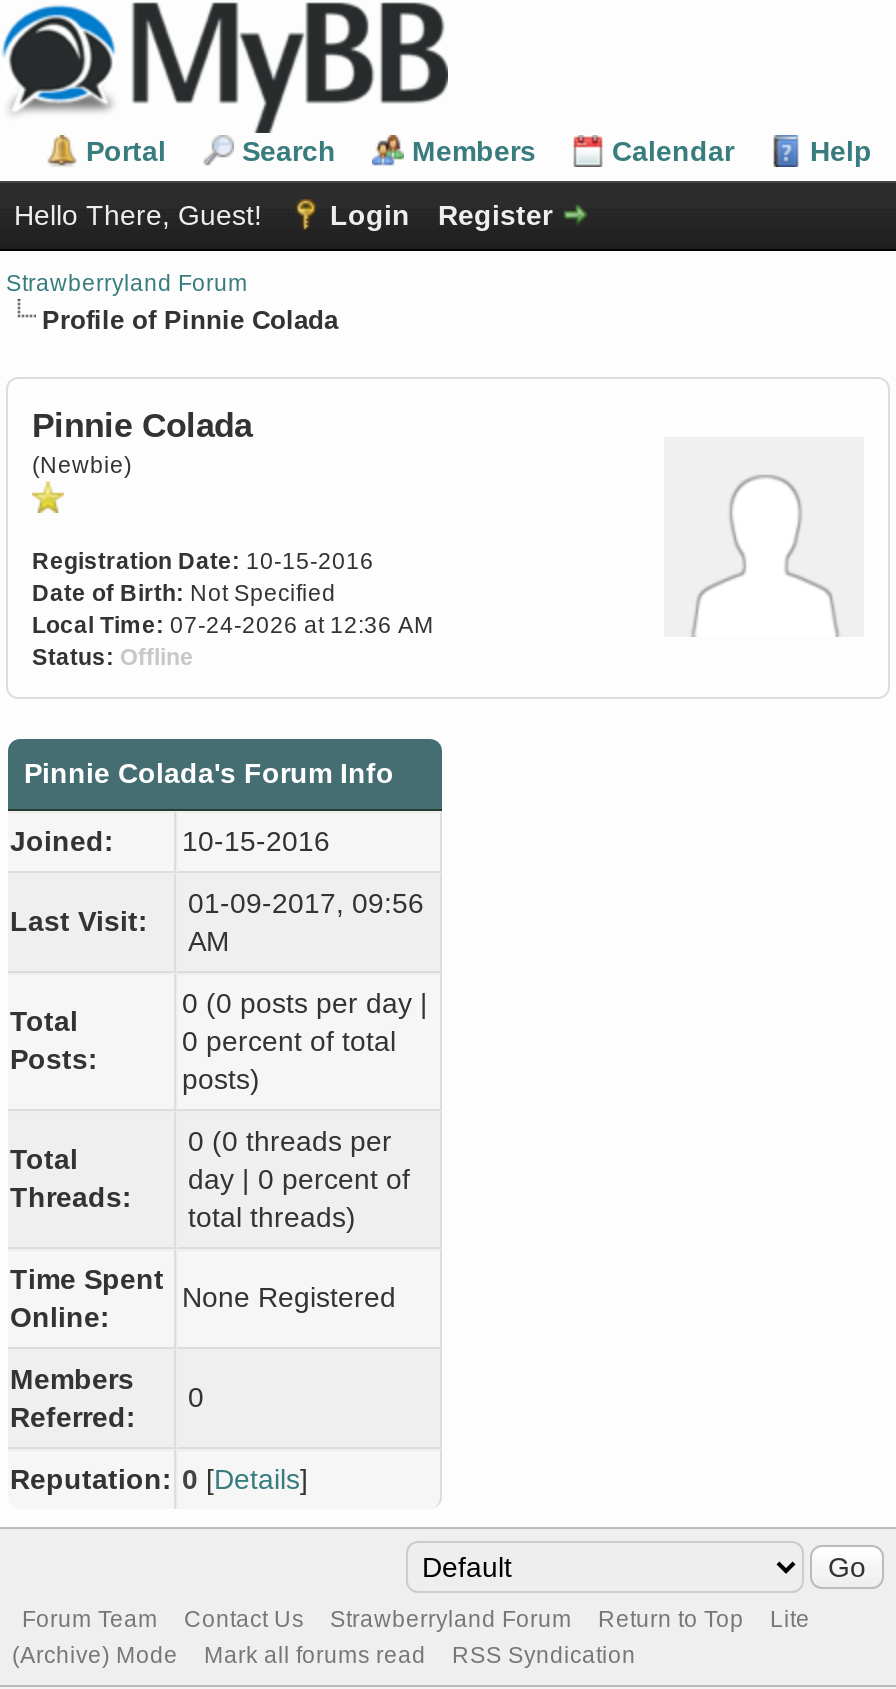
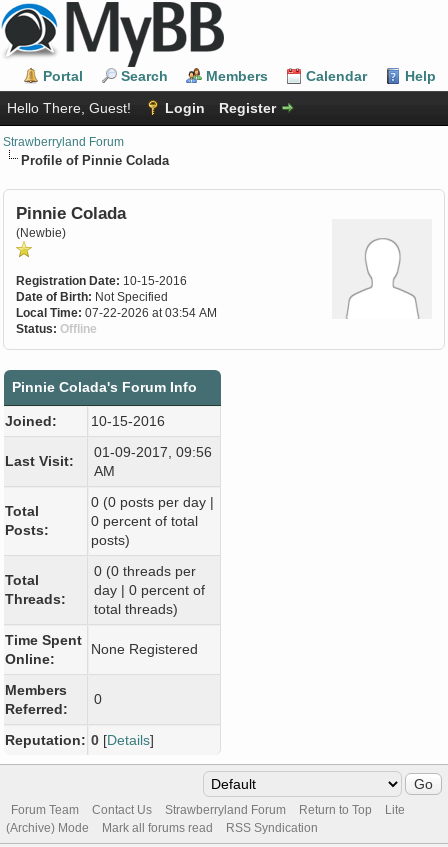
- Local Time: 07-24-2026 at 12:36 AM
+ Local Time: 07-22-2026 at 03:54 AM
